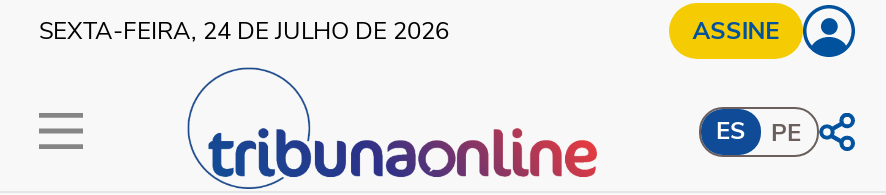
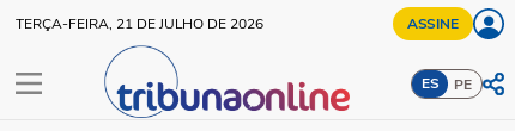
- SEXTA-FEIRA, 24 DE JULHO DE 2026
+ TERÇA-FEIRA, 21 DE JULHO DE 2026
